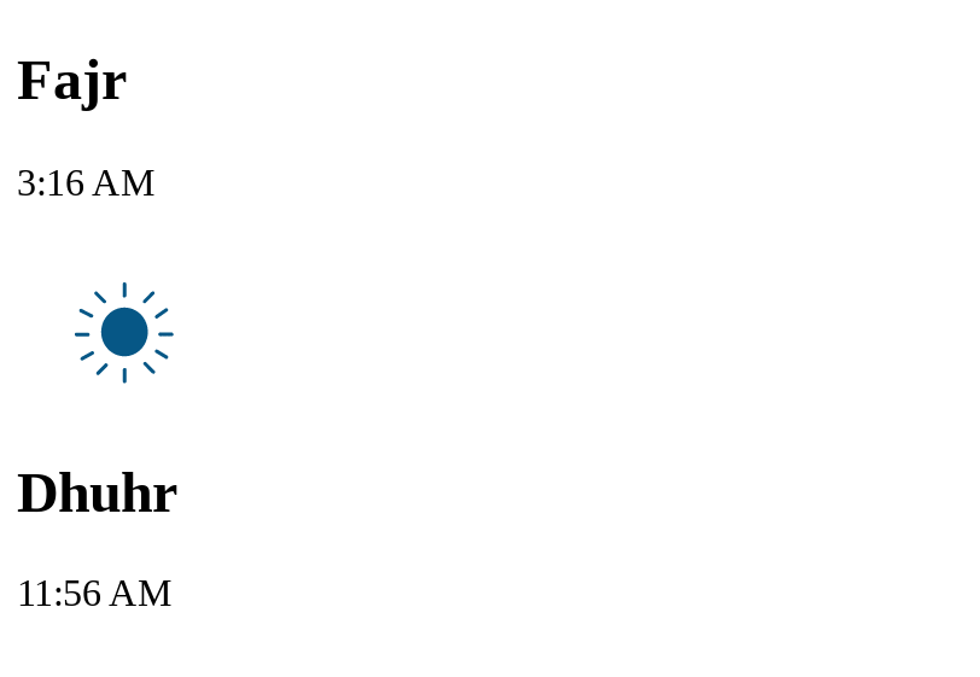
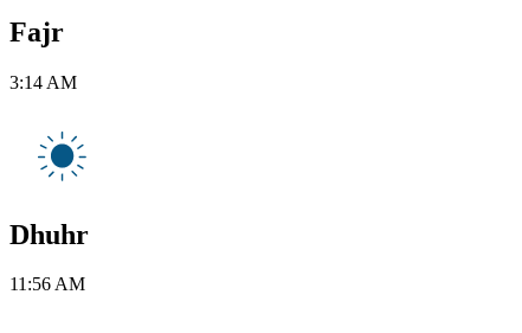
- 3:16 AM
+ 3:14 AM
